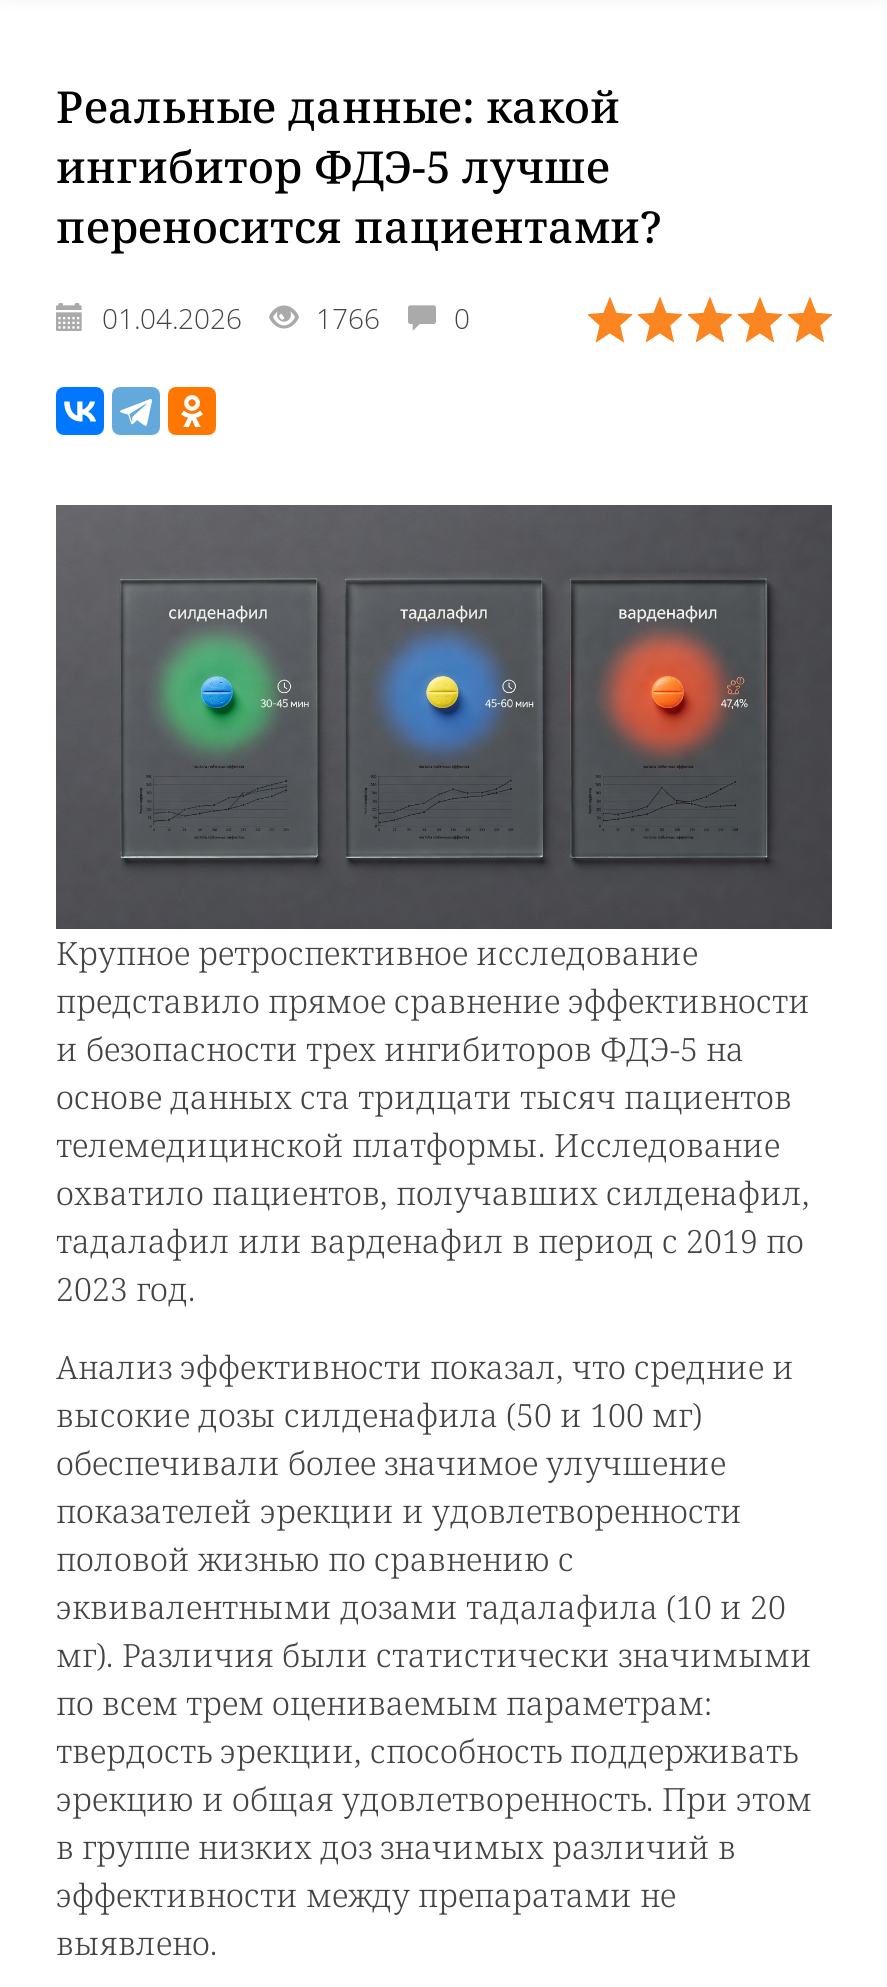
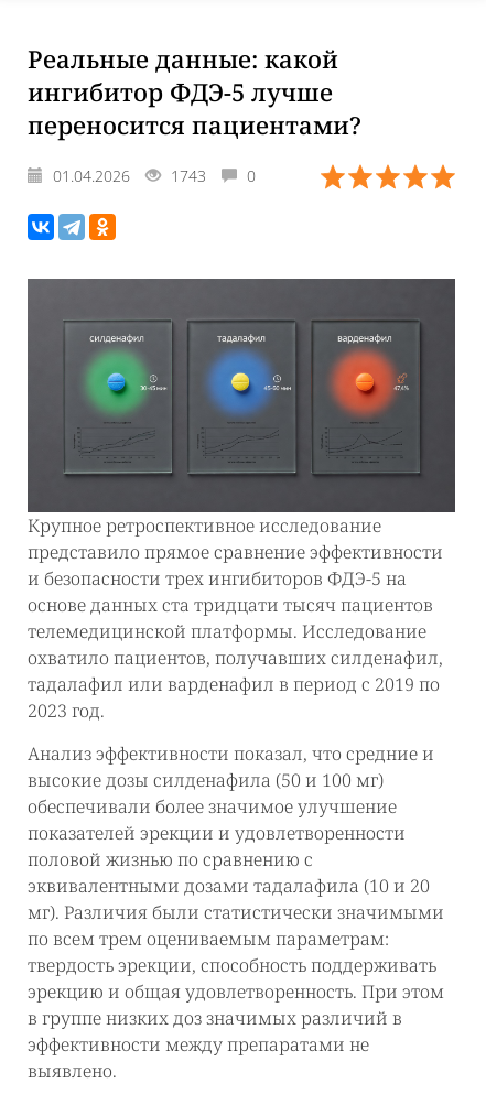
- 01.04.2026 1766 0
+ 01.04.2026 1743 0
